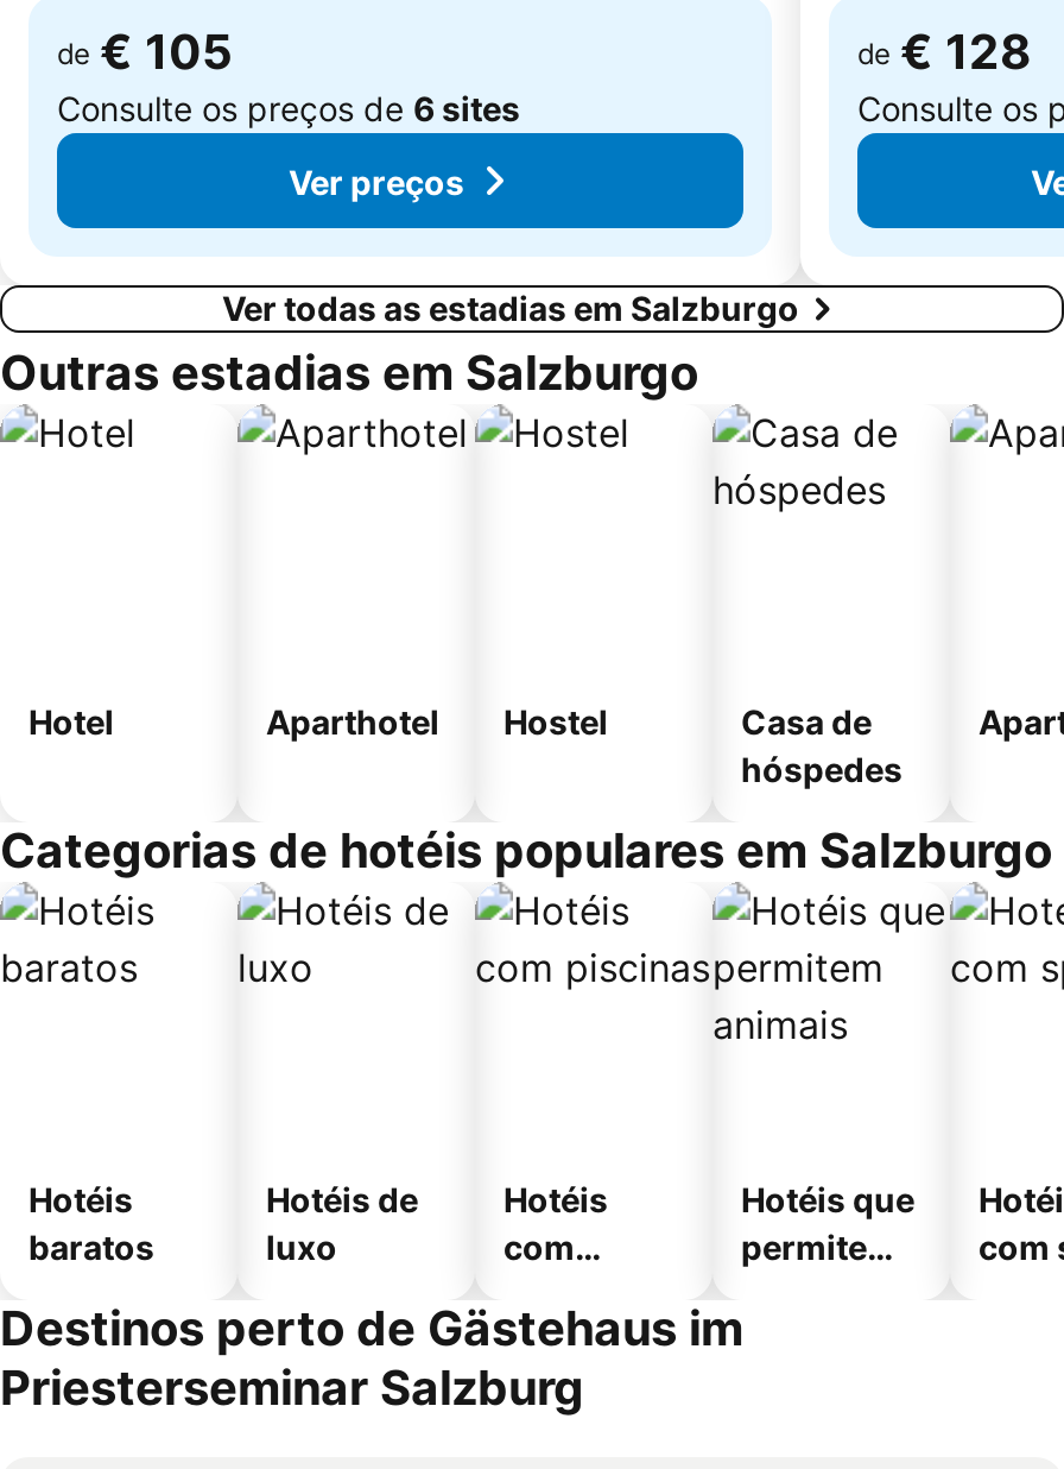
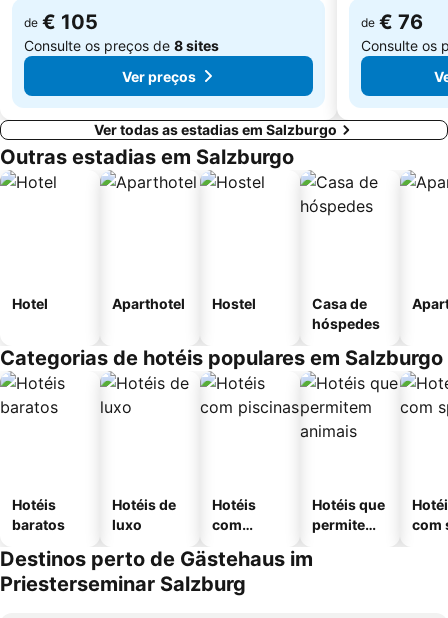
- de € 128
+ de € 76

- Consulte os preços de 6 sites
+ Consulte os preços de 8 sites
